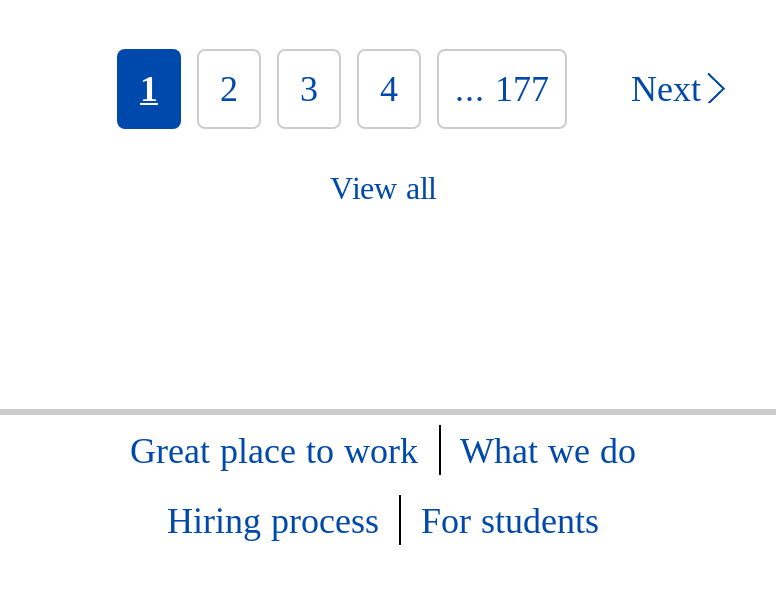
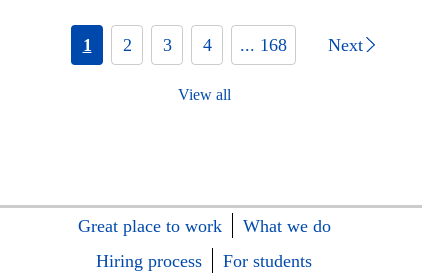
- 1 2 3 4 ... 177
+ 1 2 3 4 ... 168
